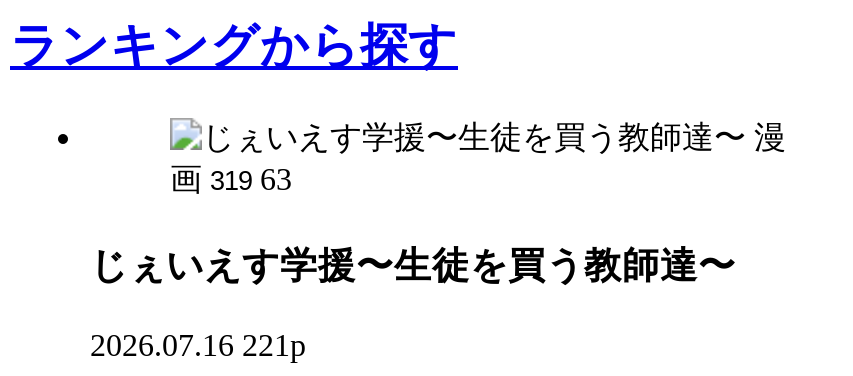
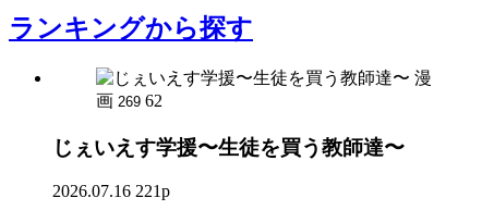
- 画 319 63
+ 画 269 62
